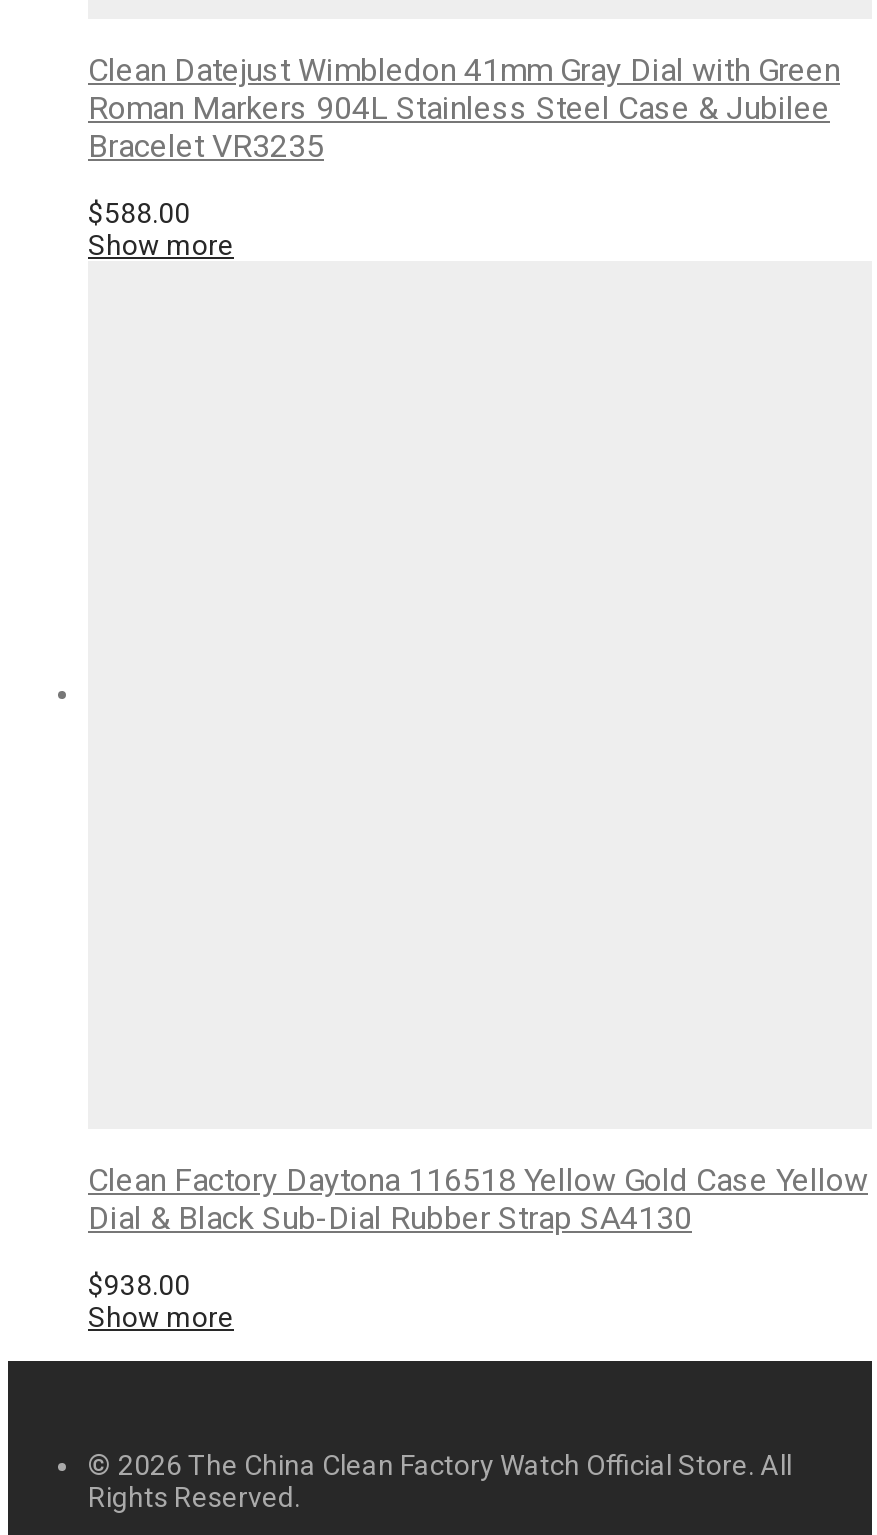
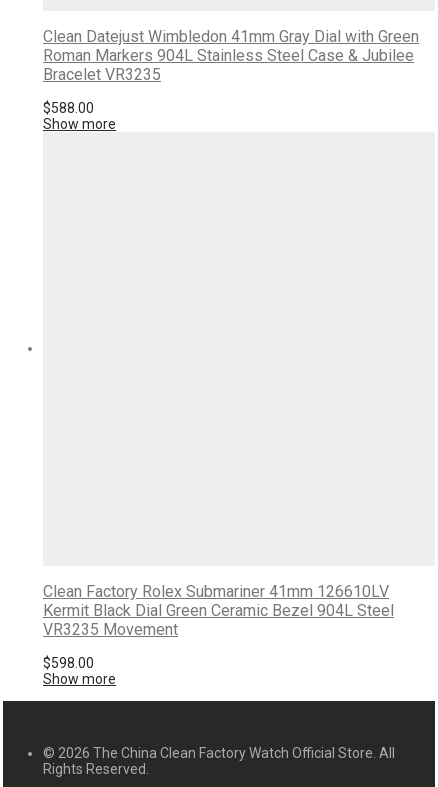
- Clean Factory Daytona 116518 Yellow Gold Case Yellow
- Dial & Black Sub-Dial Rubber Strap SA4130
+ Clean Factory Rolex Submariner 41mm 126610LV
+ Kermit Black Dial Green Ceramic Bezel 904L Steel
+ VR3235 Movement

- $938.00
+ $598.00
